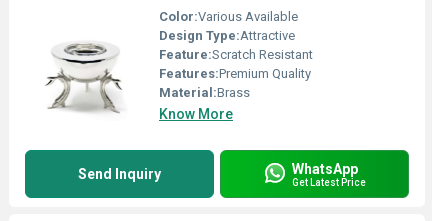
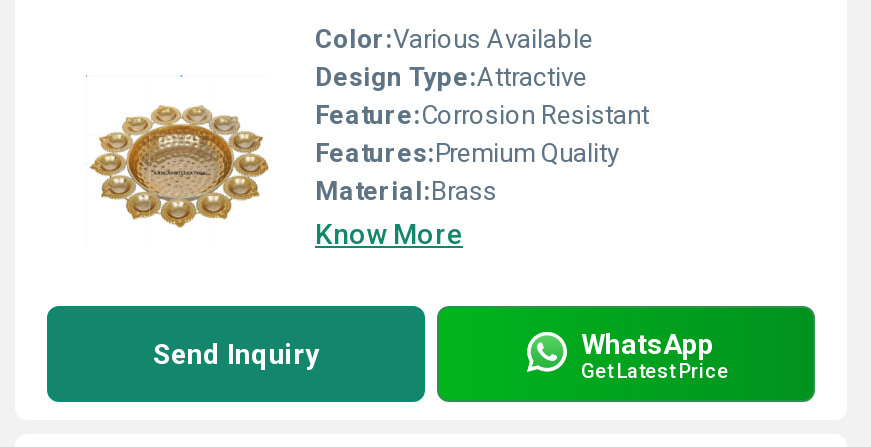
- [image]
- Feature:Scratch Resistant
+ [image]
+ Feature:Corrosion Resistant
